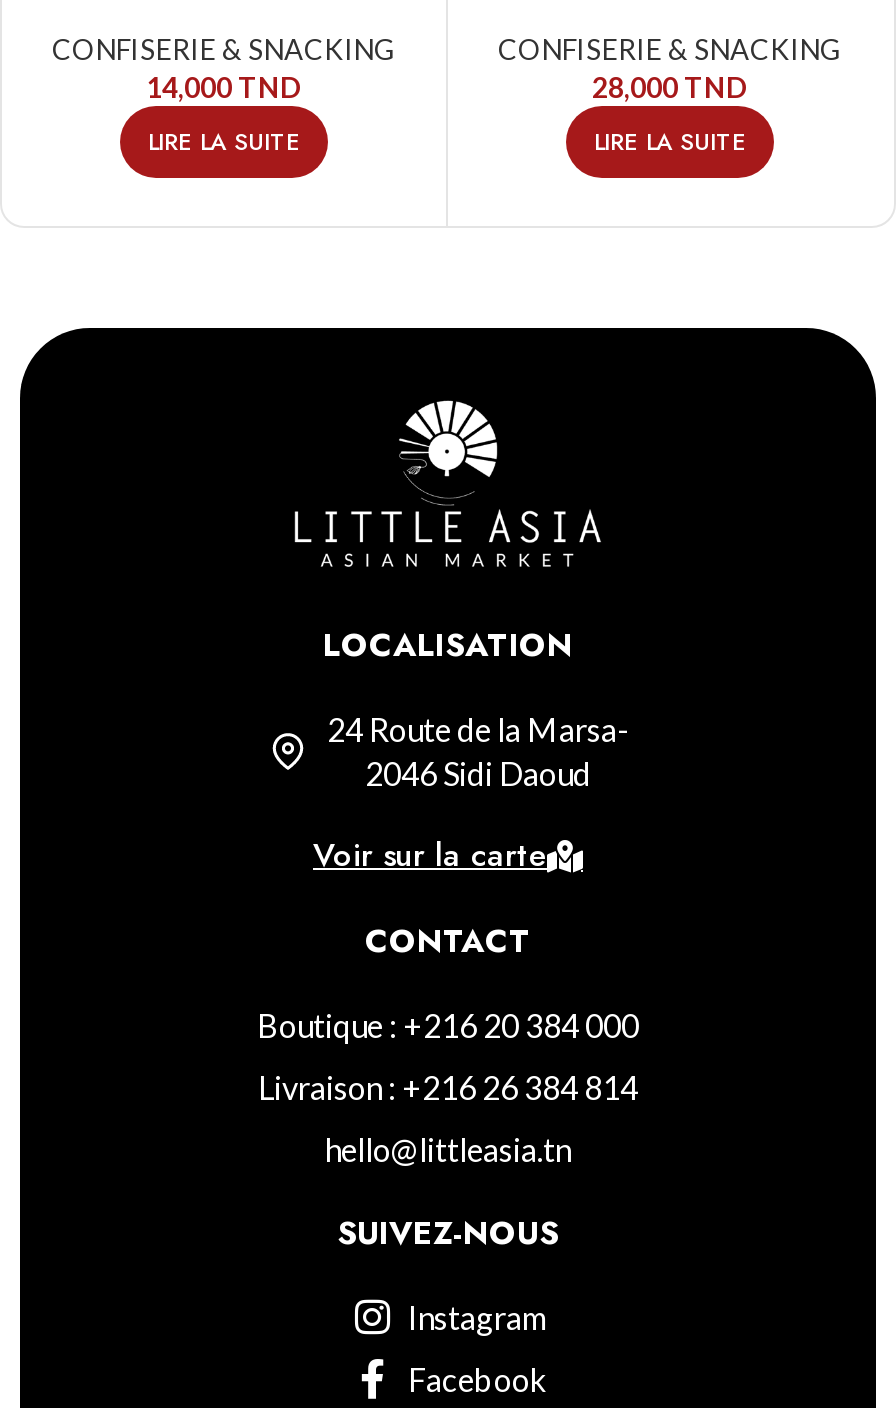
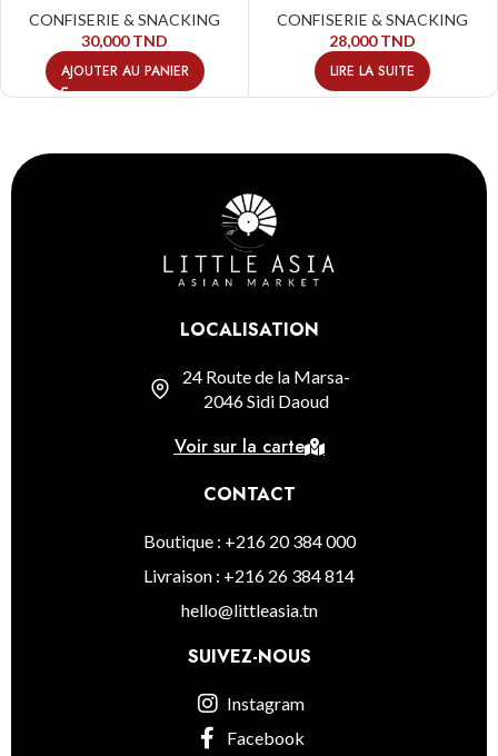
- 14,000 TND
+ 30,000 TND

- LIRE LA SUITE
+ AJOUTER AU PANIER
